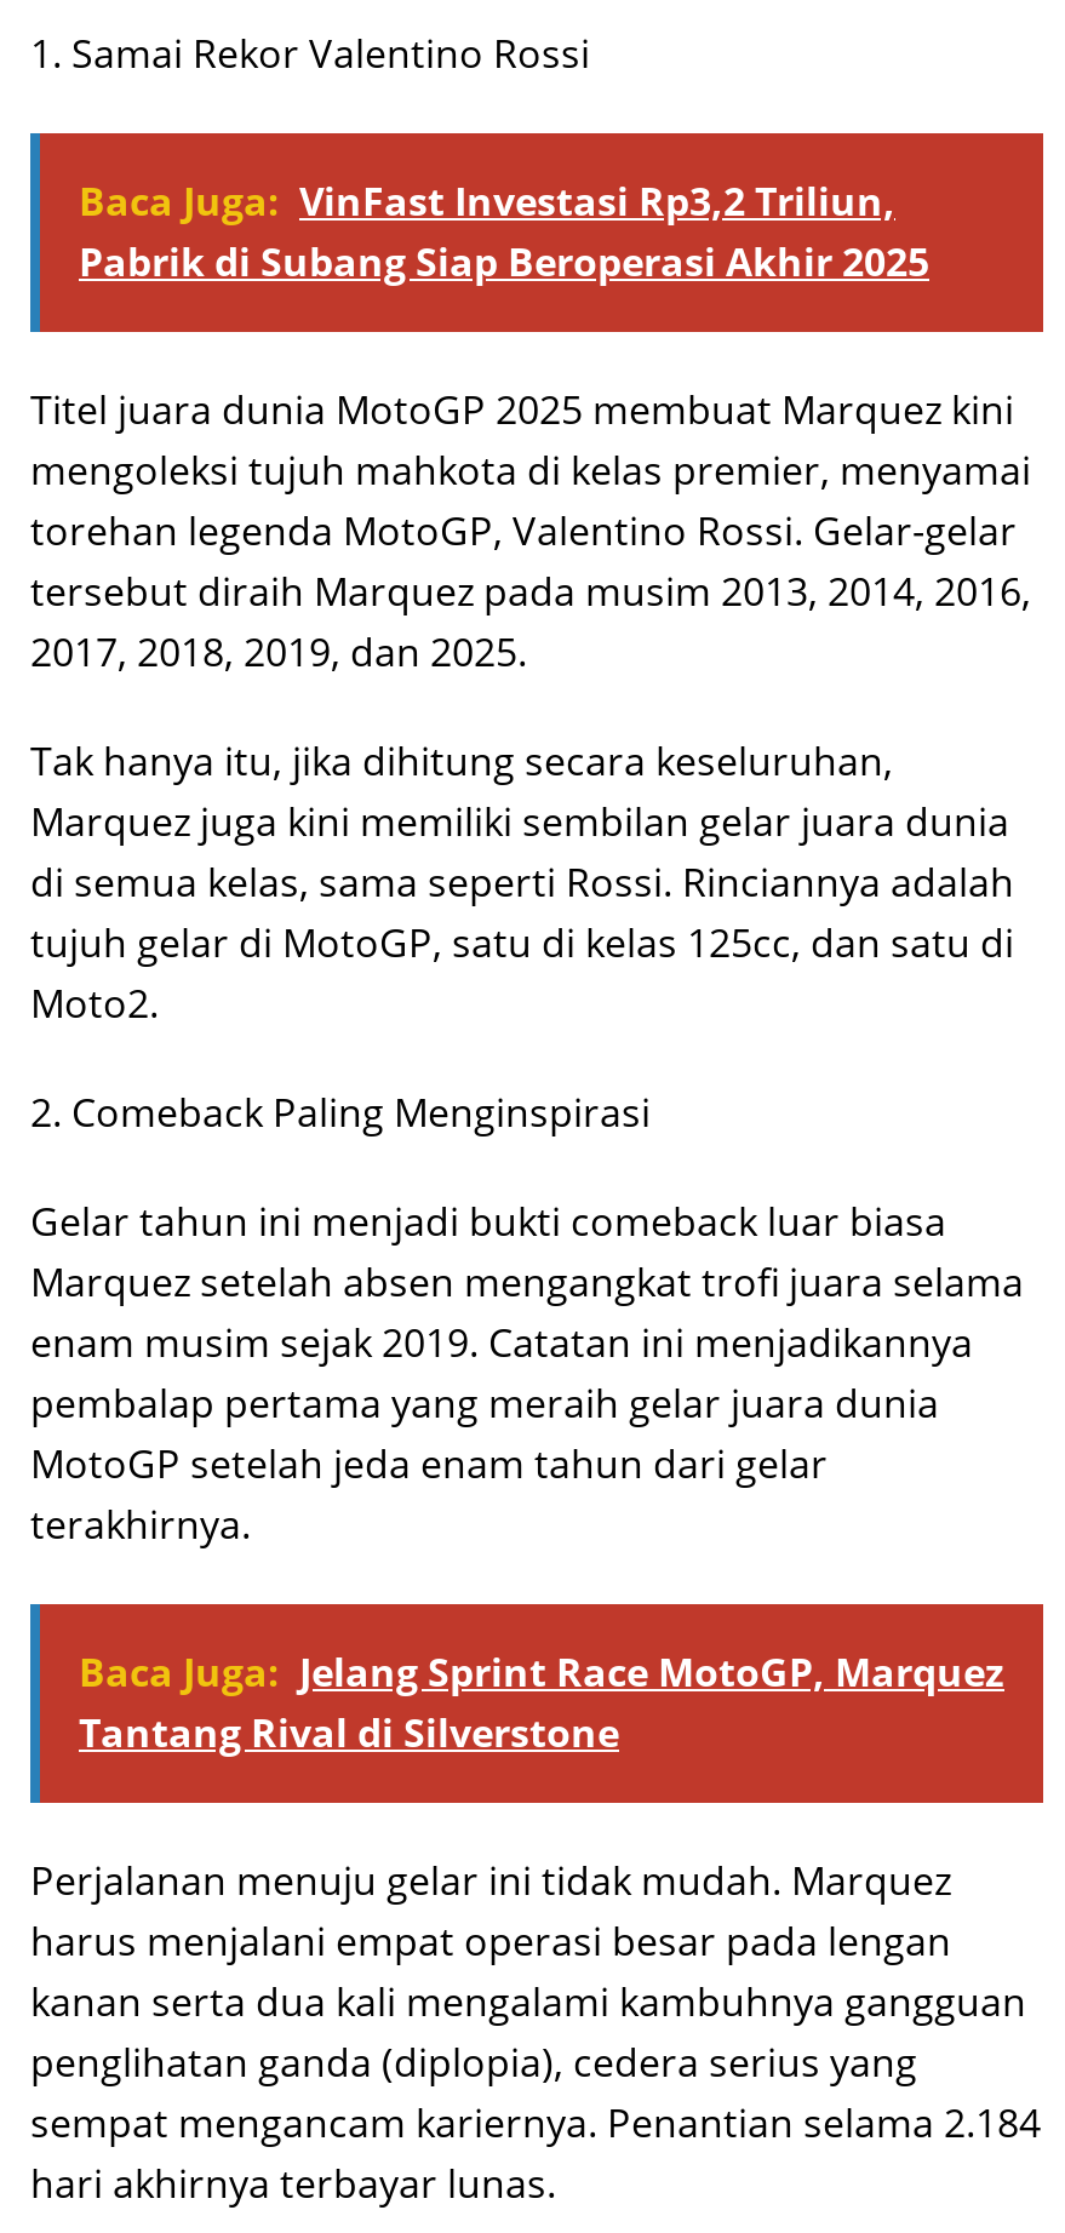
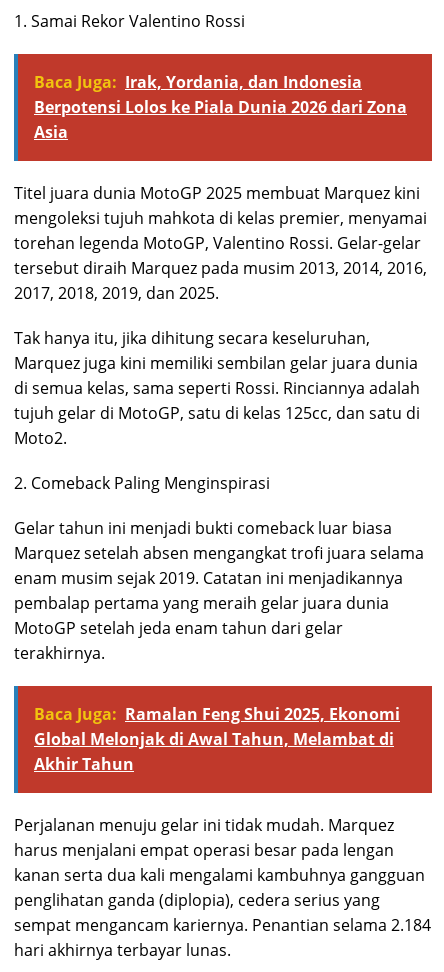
- Baca Juga: VinFast Investasi Rp3,2 Triliun,
- Pabrik di Subang Siap Beroperasi Akhir 2025
+ Baca Juga: Irak, Yordania, dan Indonesia
+ Berpotensi Lolos ke Piala Dunia 2026 dari Zona
+ Asia

- Baca Juga: Jelang Sprint Race MotoGP, Marquez
- Tantang Rival di Silverstone
+ Baca Juga: Ramalan Feng Shui 2025, Ekonomi
+ Global Melonjak di Awal Tahun, Melambat di
+ Akhir Tahun
